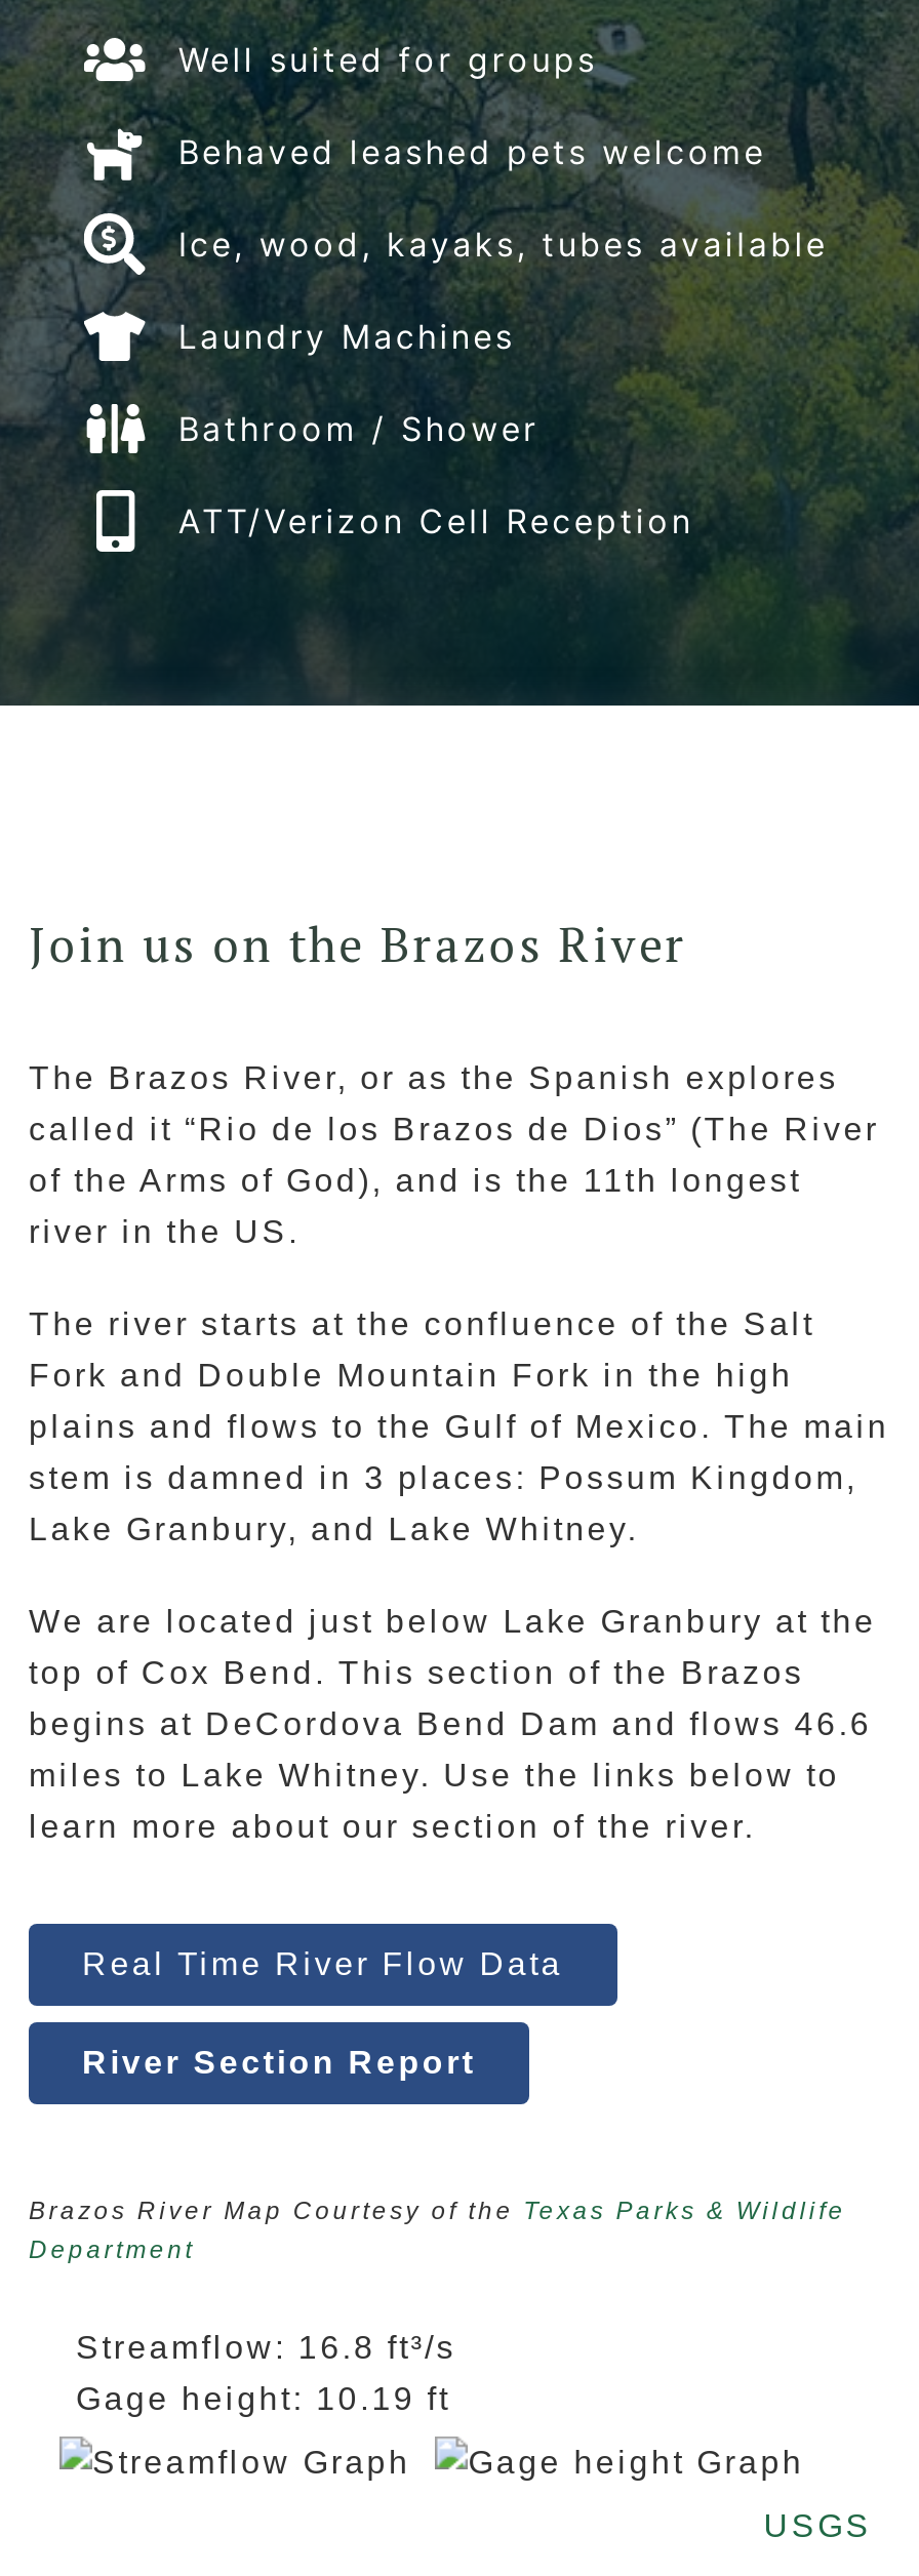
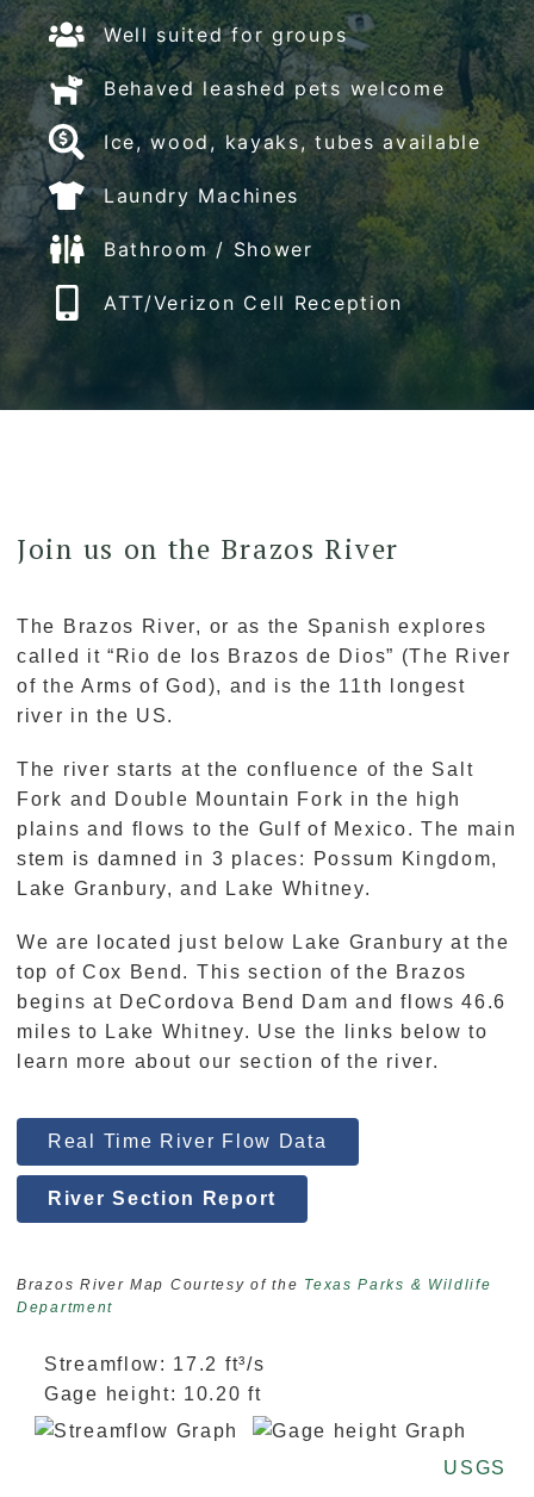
- Streamflow: 16.8 ft³/s
+ Streamflow: 17.2 ft³/s

- Gage height: 10.19 ft
+ Gage height: 10.20 ft
